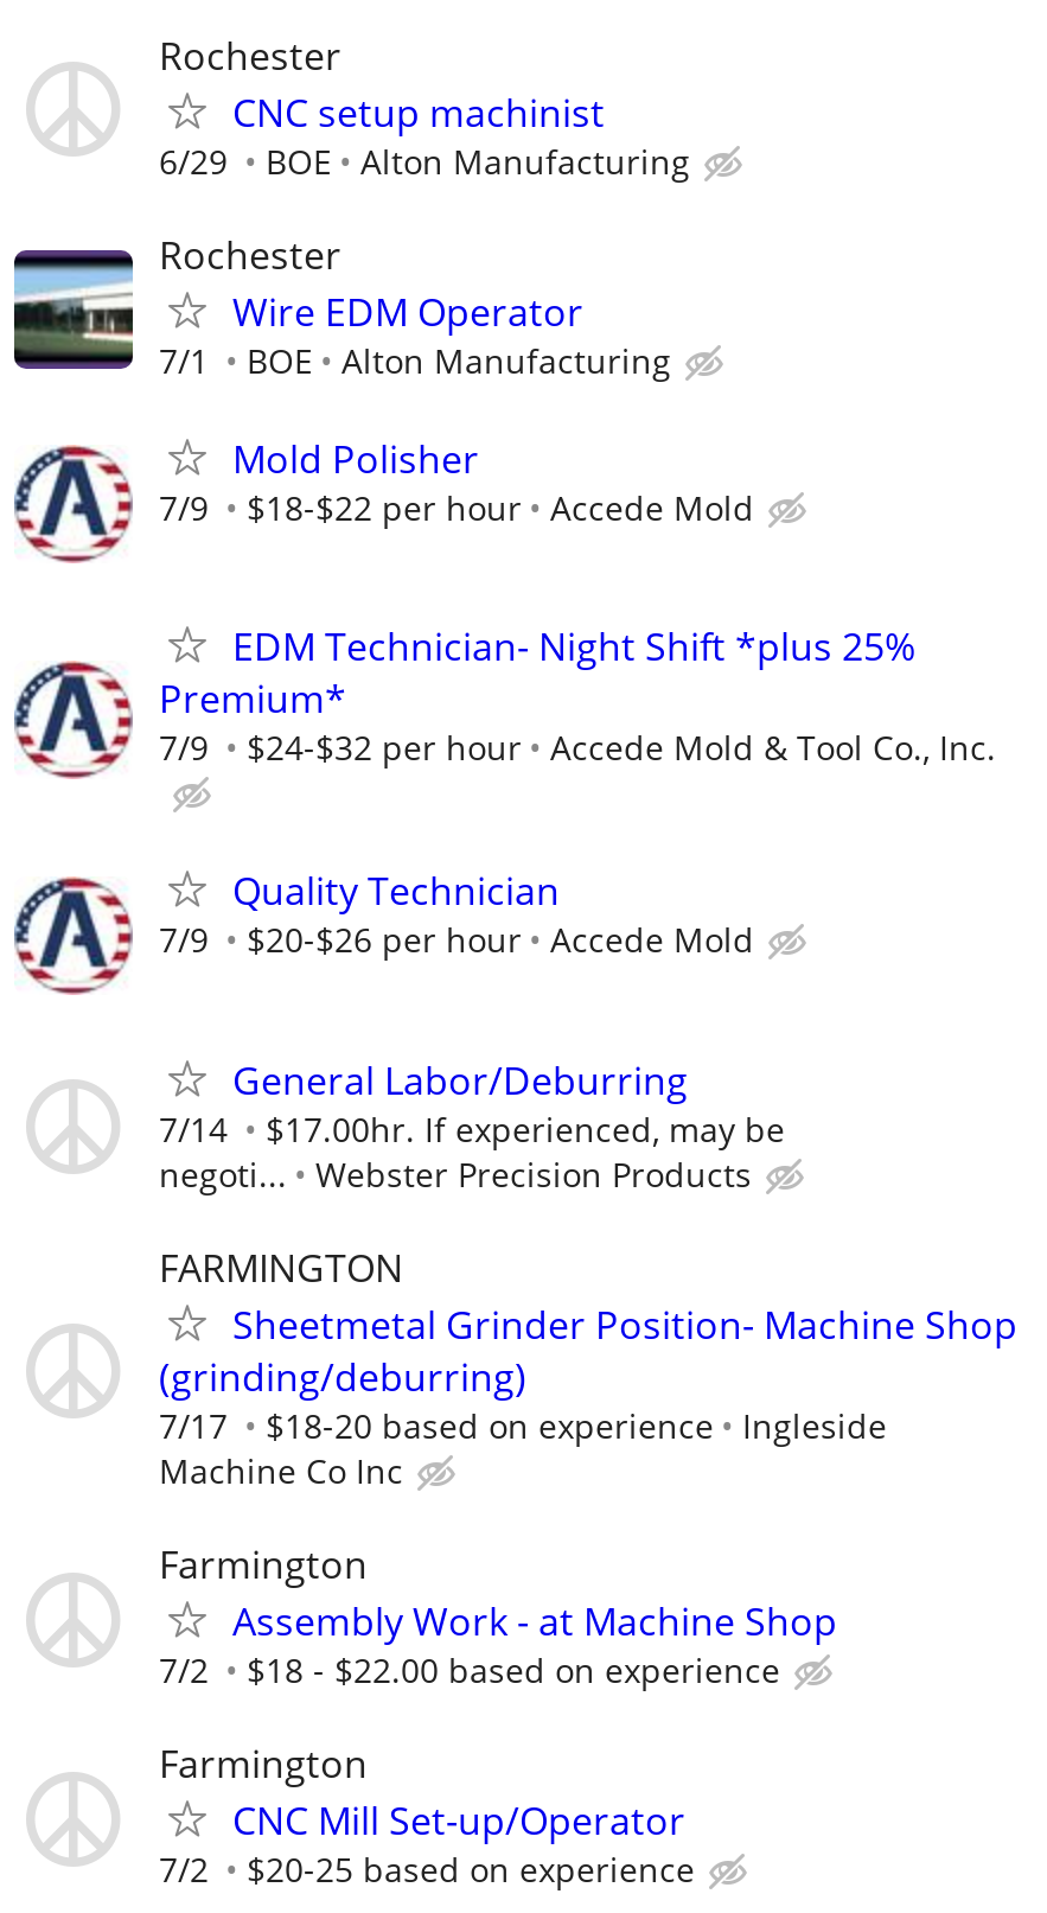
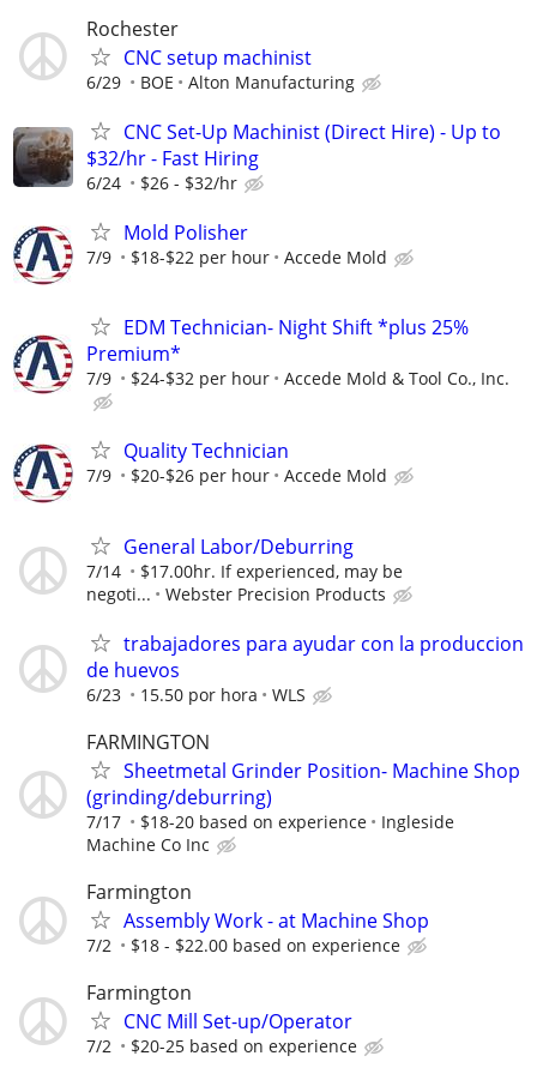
- [image]
- Rochester
- Wire EDM Operator
- 7/1
- BOE
- Alton Manufacturing
+ [image]
+ CNC Set-Up Machinist (Direct Hire) - Up to
+ $32/hr - Fast Hiring
+ 6/24
+ $26 - $32/hr

+ trabajadores para ayudar con la produccion
+ de huevos
+ 6/23
+ 15.50 por hora
+ WLS
